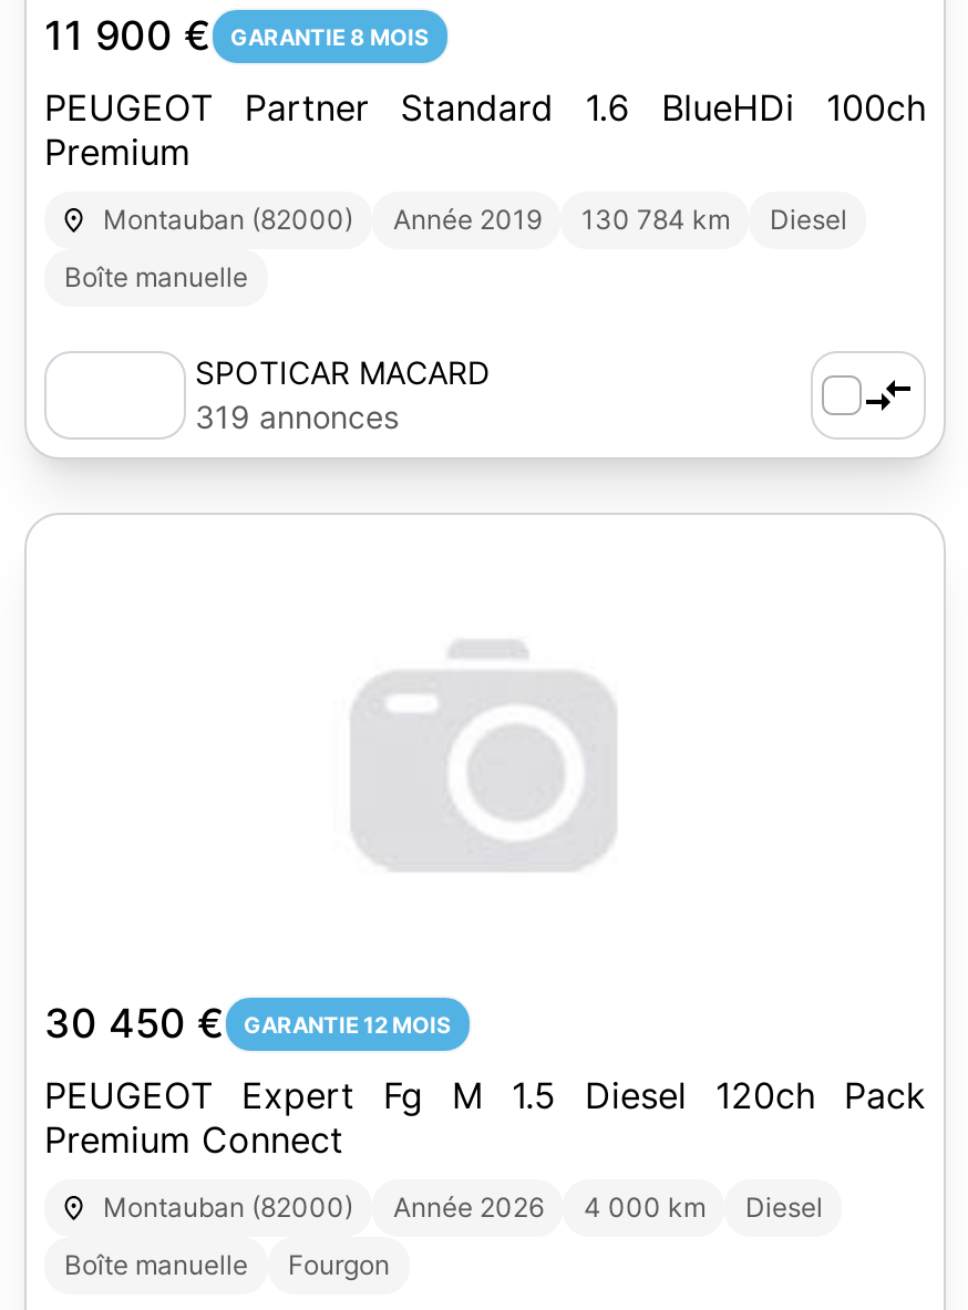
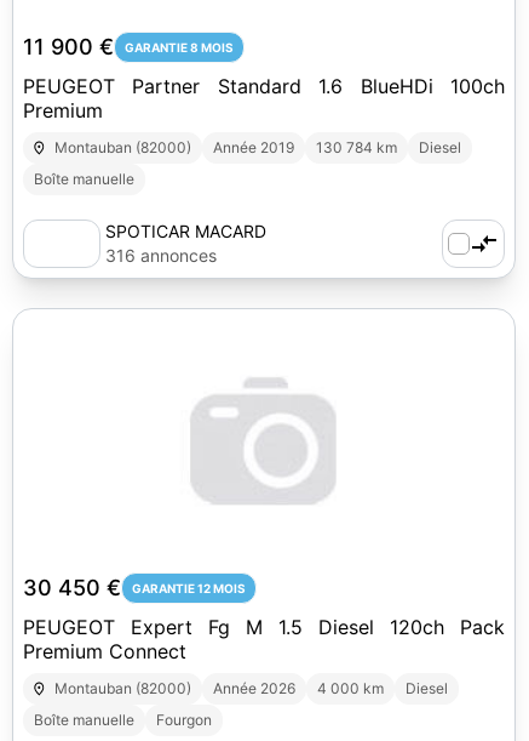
- 319 annonces
+ 316 annonces
